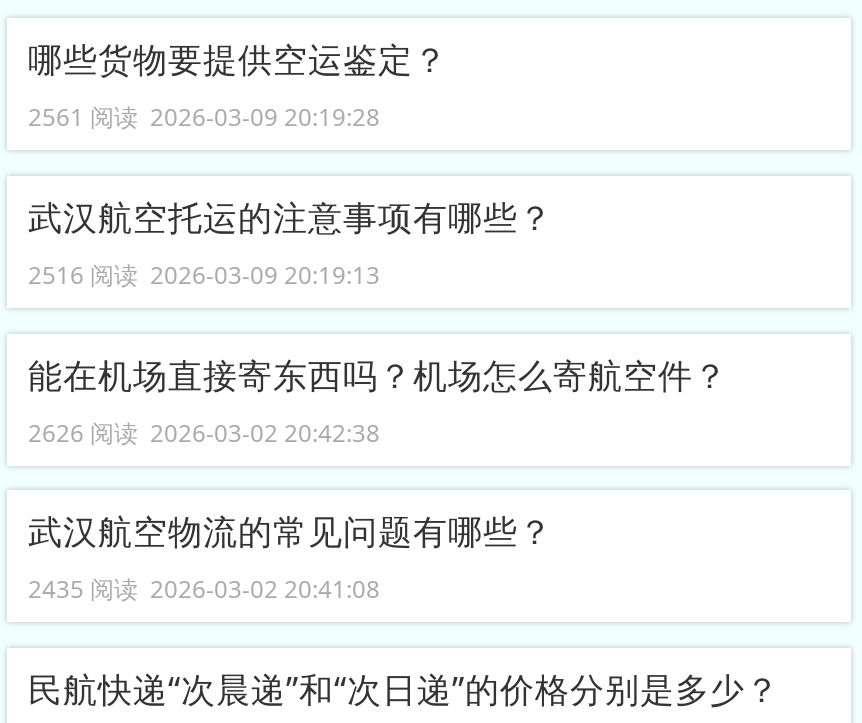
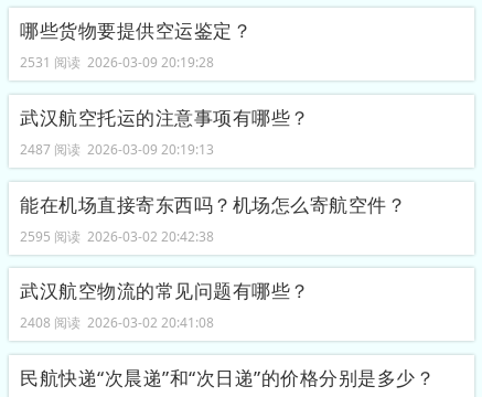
- 2561 阅读 2026-03-09 20:19:28
+ 2531 阅读 2026-03-09 20:19:28

- 2516 阅读 2026-03-09 20:19:13
+ 2487 阅读 2026-03-09 20:19:13

- 2626 阅读 2026-03-02 20:42:38
+ 2595 阅读 2026-03-02 20:42:38

- 2435 阅读 2026-03-02 20:41:08
+ 2408 阅读 2026-03-02 20:41:08
